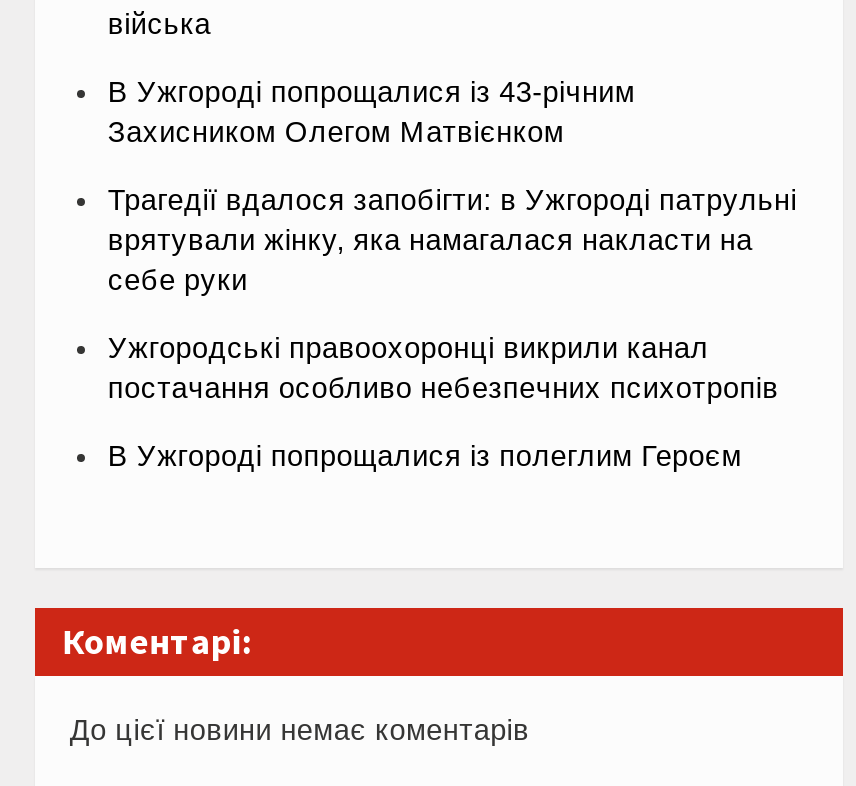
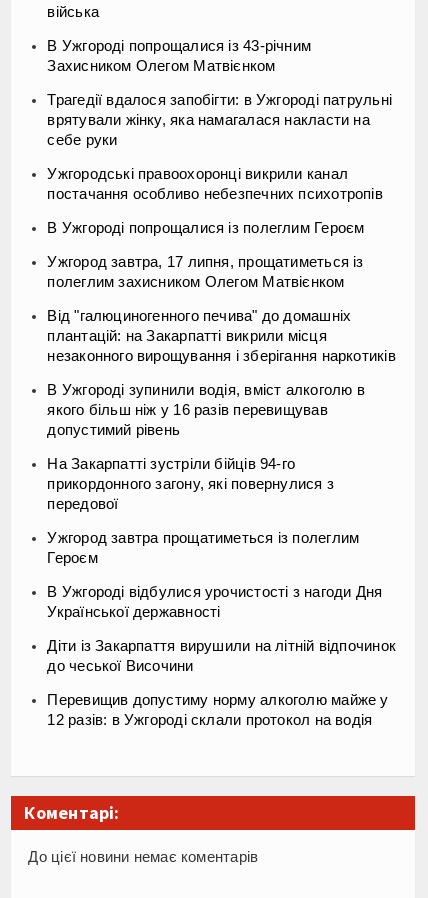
+ Ужгород завтра, 17 липня, прощатиметься із
+ полеглим захисником Олегом Матвієнком
+ Від "галюциногенного печива" до домашніх
+ плантацій: на Закарпатті викрили місця
+ незаконного вирощування і зберігання наркотиків
+ В Ужгороді зупинили водія, вміст алкоголю в
+ якого більш ніж у 16 разів перевищував
+ допустимий рівень
+ На Закарпатті зустріли бійців 94-го
+ прикордонного загону, які повернулися з
+ передової
+ Ужгород завтра прощатиметься із полеглим
+ Героєм
+ В Ужгороді відбулися урочистості з нагоди Дня
+ Української державності
+ Діти із Закарпаття вирушили на літній відпочинок
+ до чеської Височини
+ Перевищив допустиму норму алкоголю майже у
+ 12 разів: в Ужгороді склали протокол на водія
